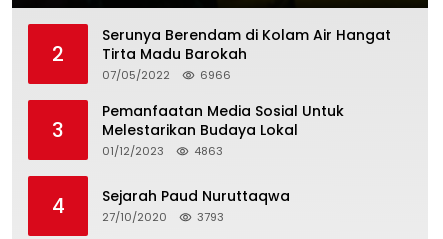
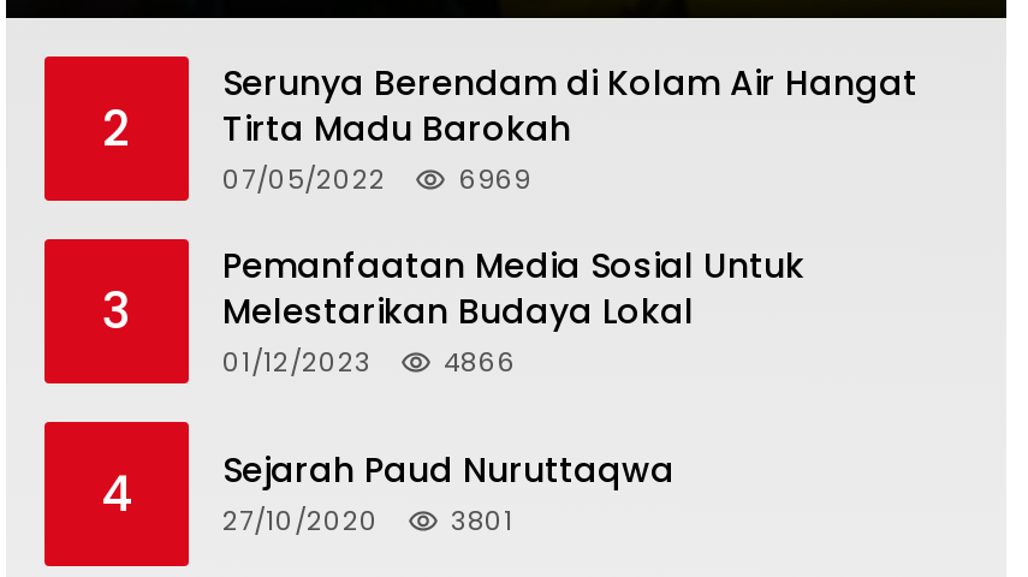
- 07/05/2022 6966
+ 07/05/2022 6969

- 01/12/2023 4863
+ 01/12/2023 4866

- 27/10/2020 3793
+ 27/10/2020 3801
